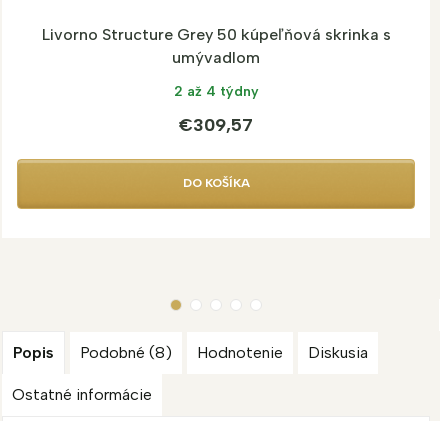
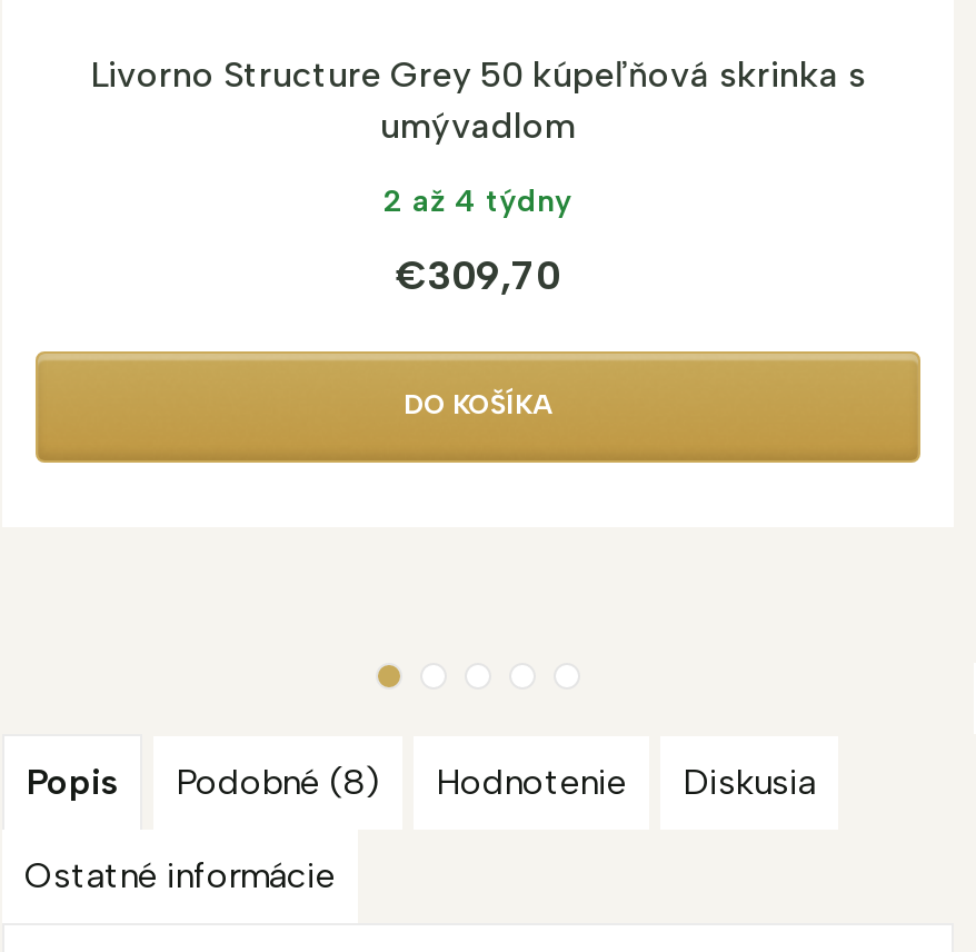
- €309,57
+ €309,70
